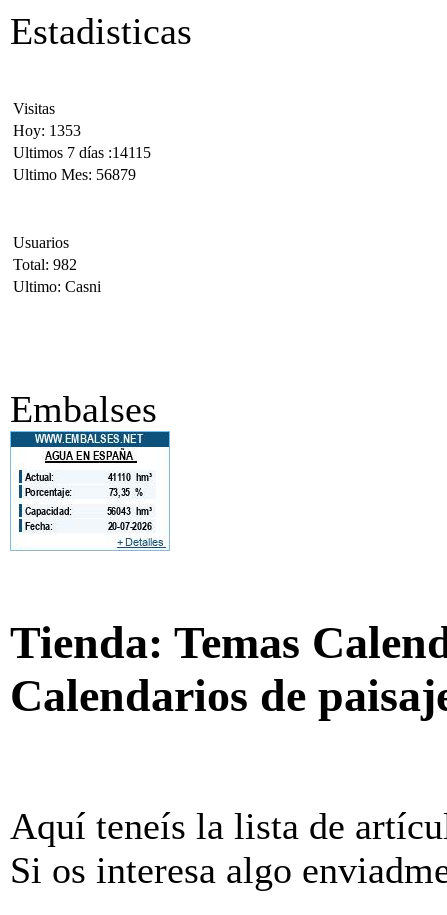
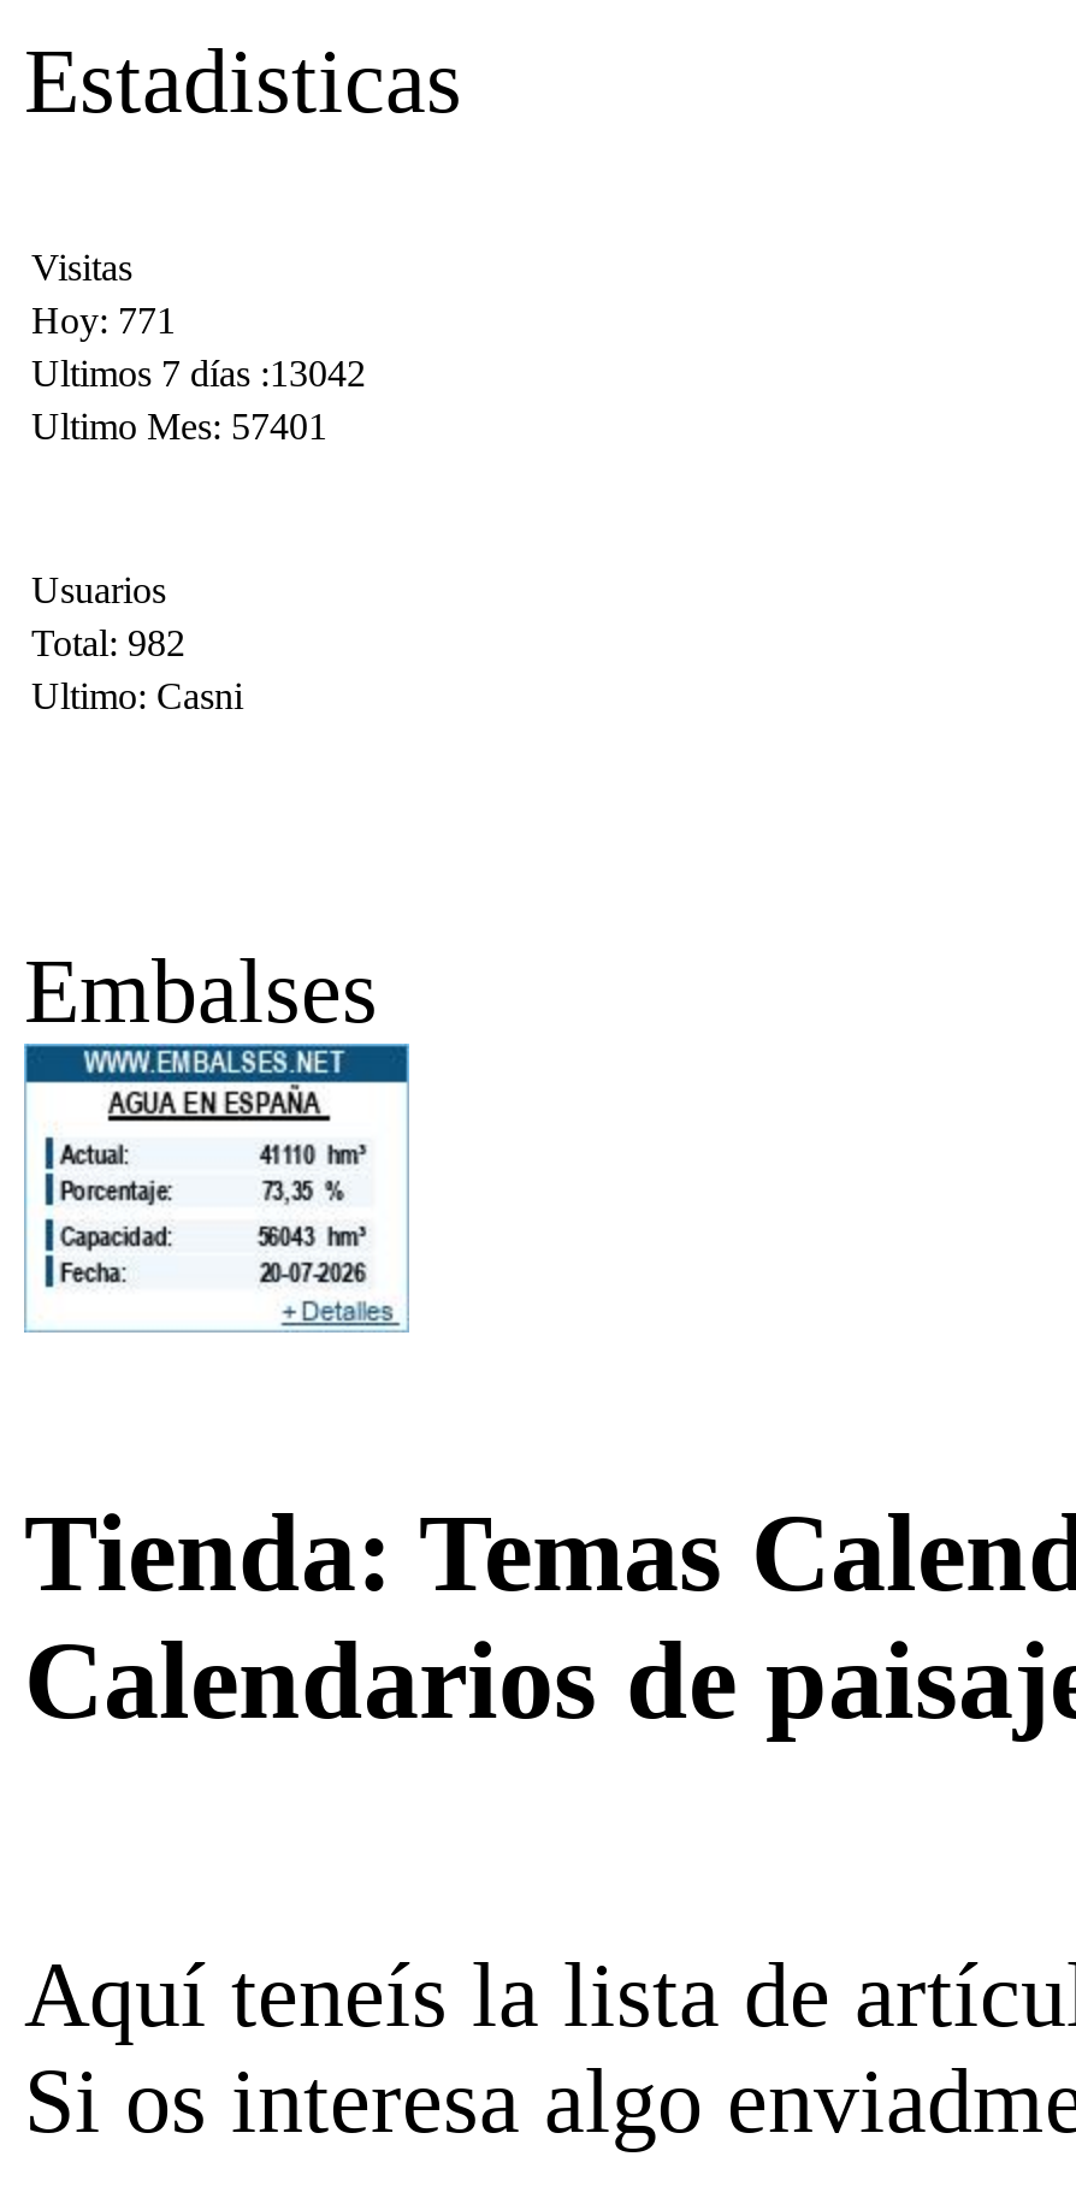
- Hoy: 1353
+ Hoy: 771

- Ultimos 7 días :14115
+ Ultimos 7 días :13042

- Ultimo Mes: 56879
+ Ultimo Mes: 57401
